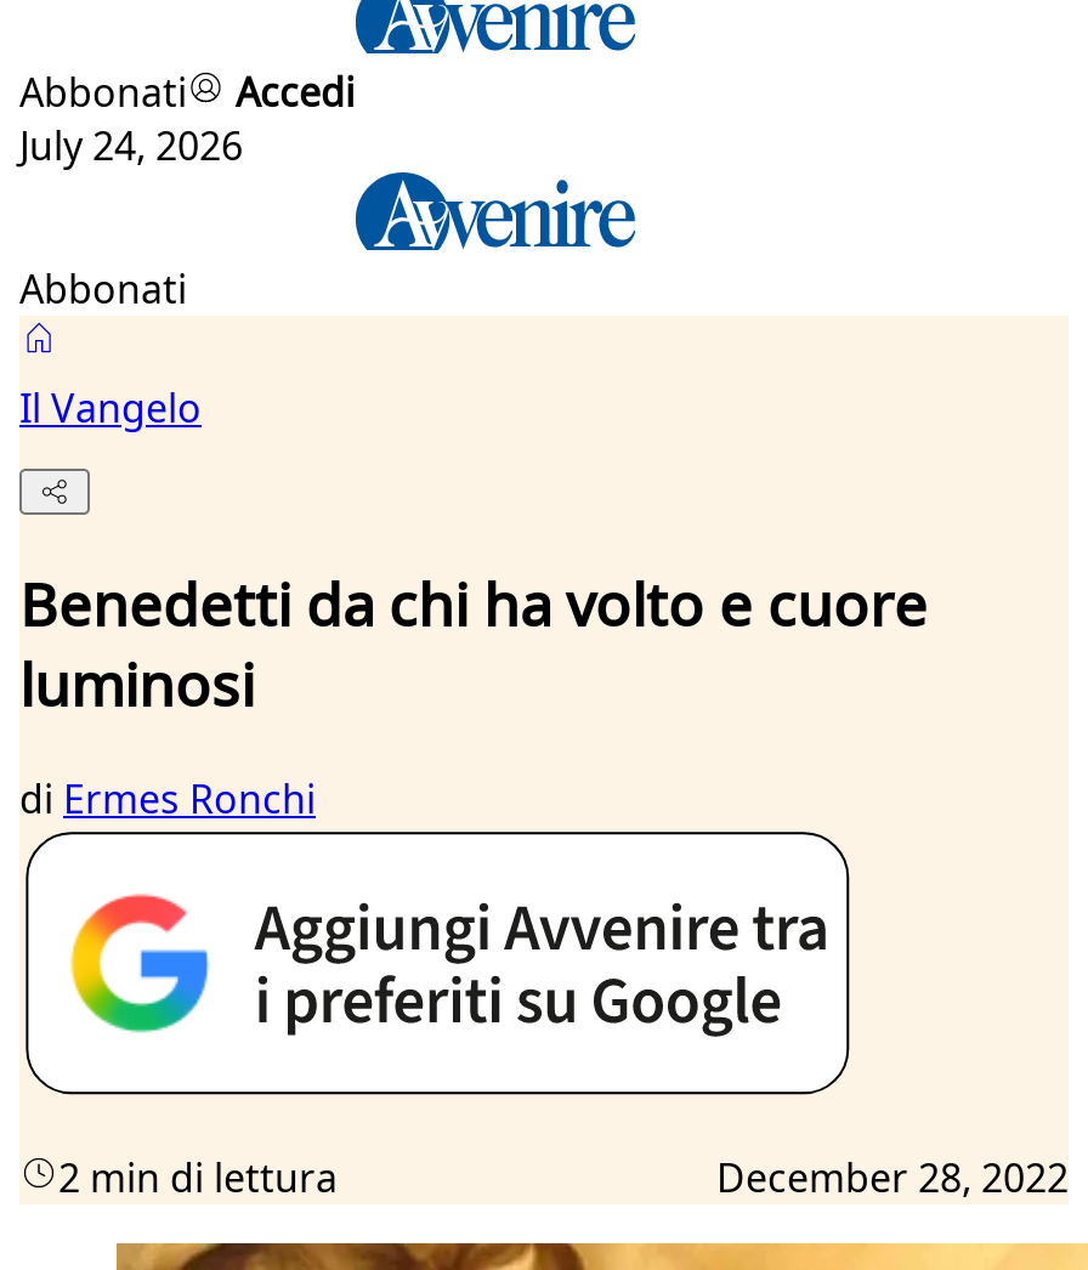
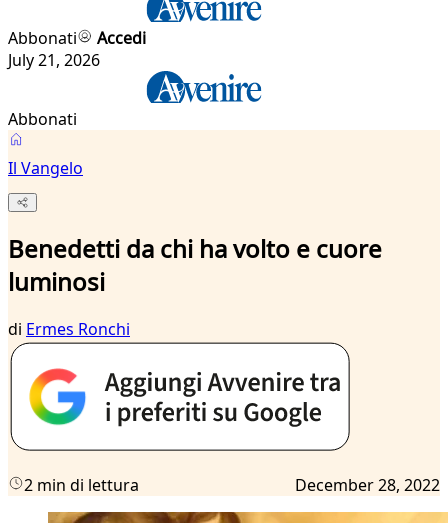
- July 24, 2026
+ July 21, 2026
